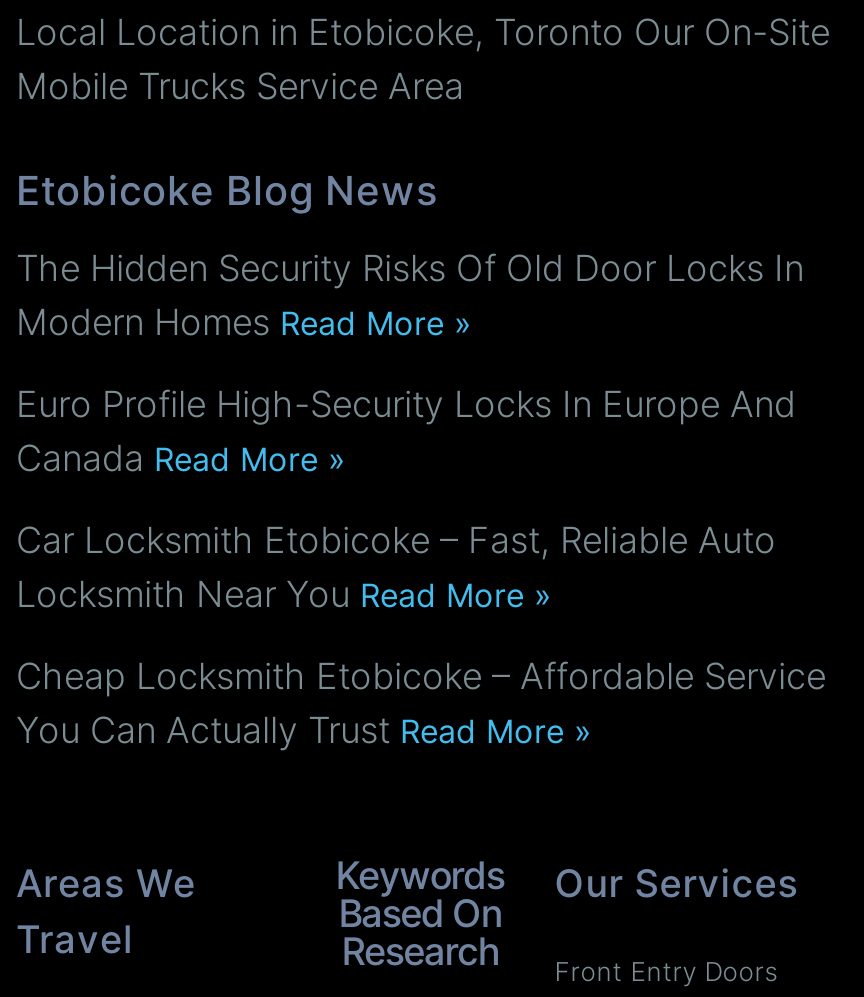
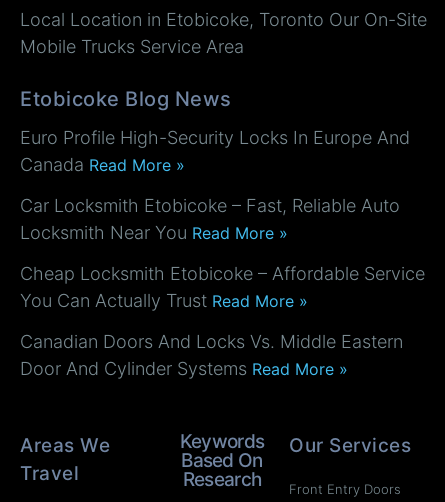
- The Hidden Security Risks Of Old Door Locks In
- Modern Homes Read More »

moved up: Euro Profile High-Security Locks In Europe And | Canada Read More » | Car Locksmith Etobicoke – Fast, Reliable Auto | Locksmith Near You Read More » | Cheap Locksmith Etobicoke – Affordable Service | You Can Actually Trust Read More »

+ Canadian Doors And Locks Vs. Middle Eastern
+ Door And Cylinder Systems Read More »
